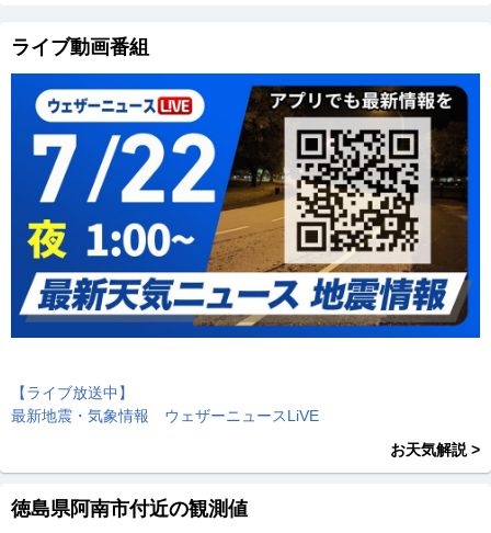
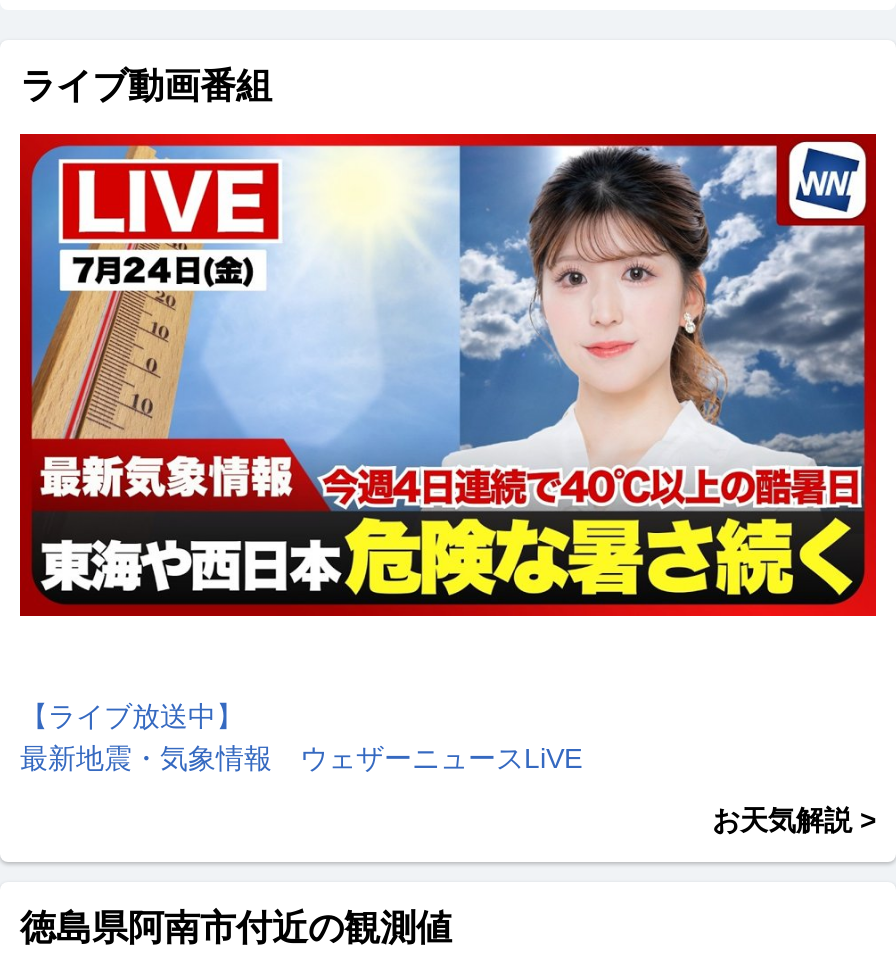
- [image]
+ [image]
